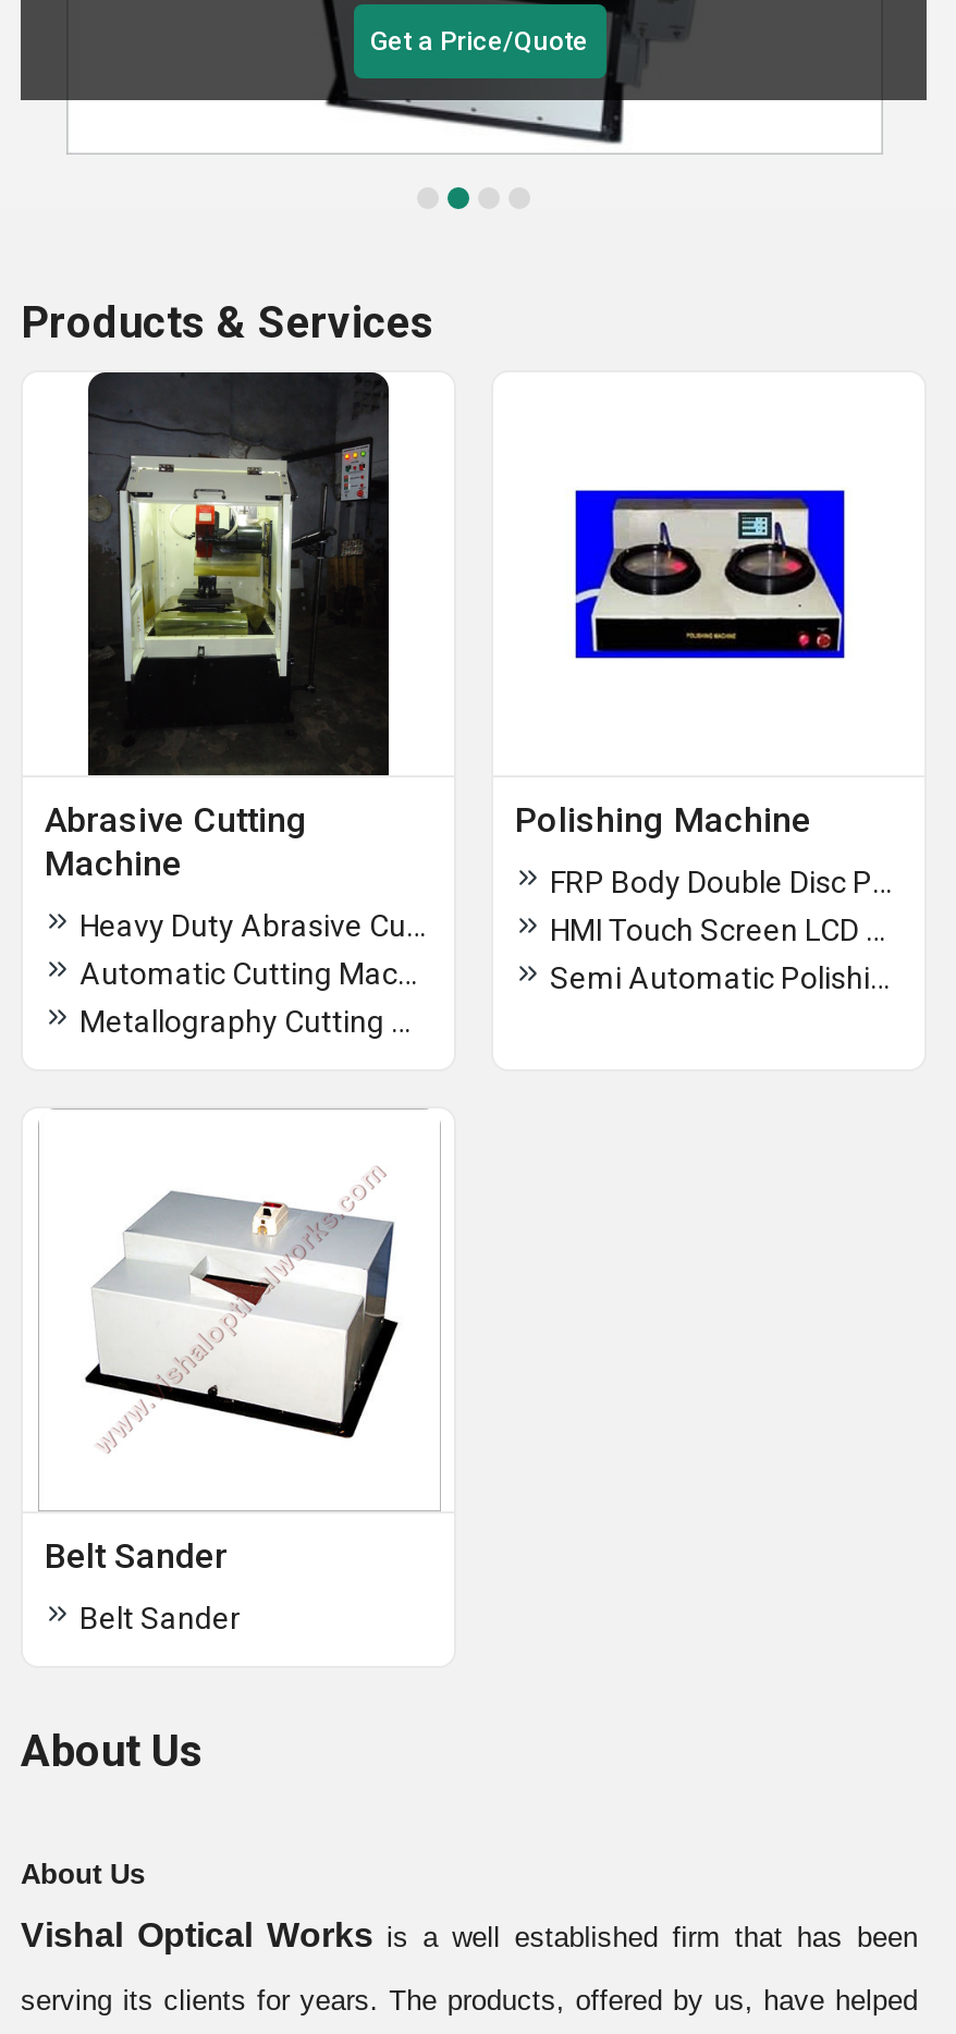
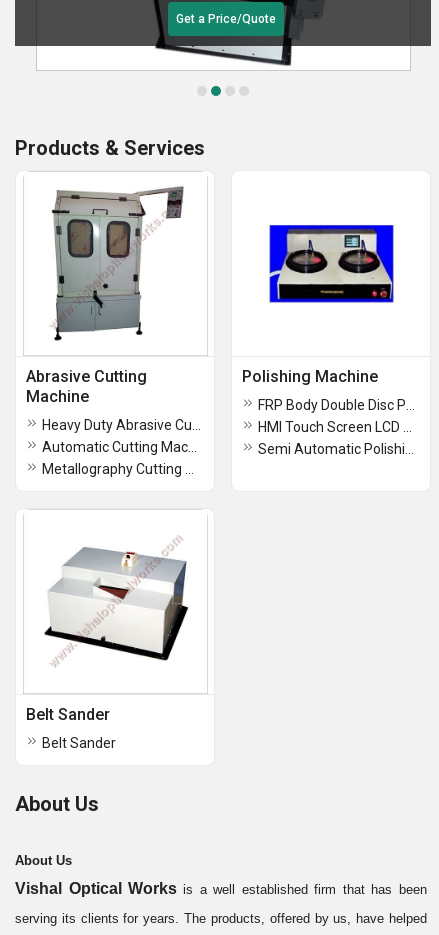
- [image]
+ [image]
